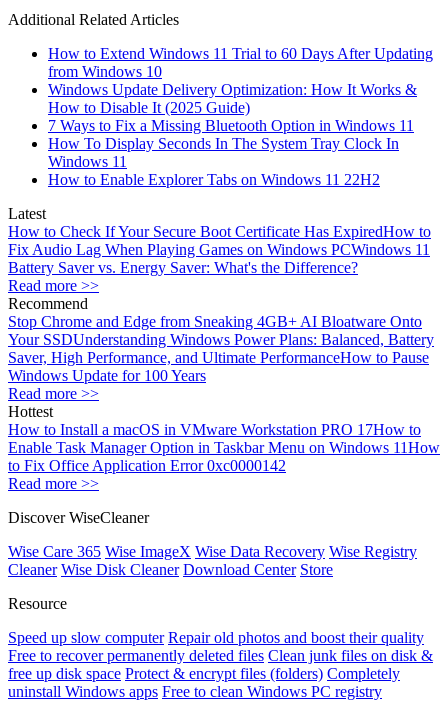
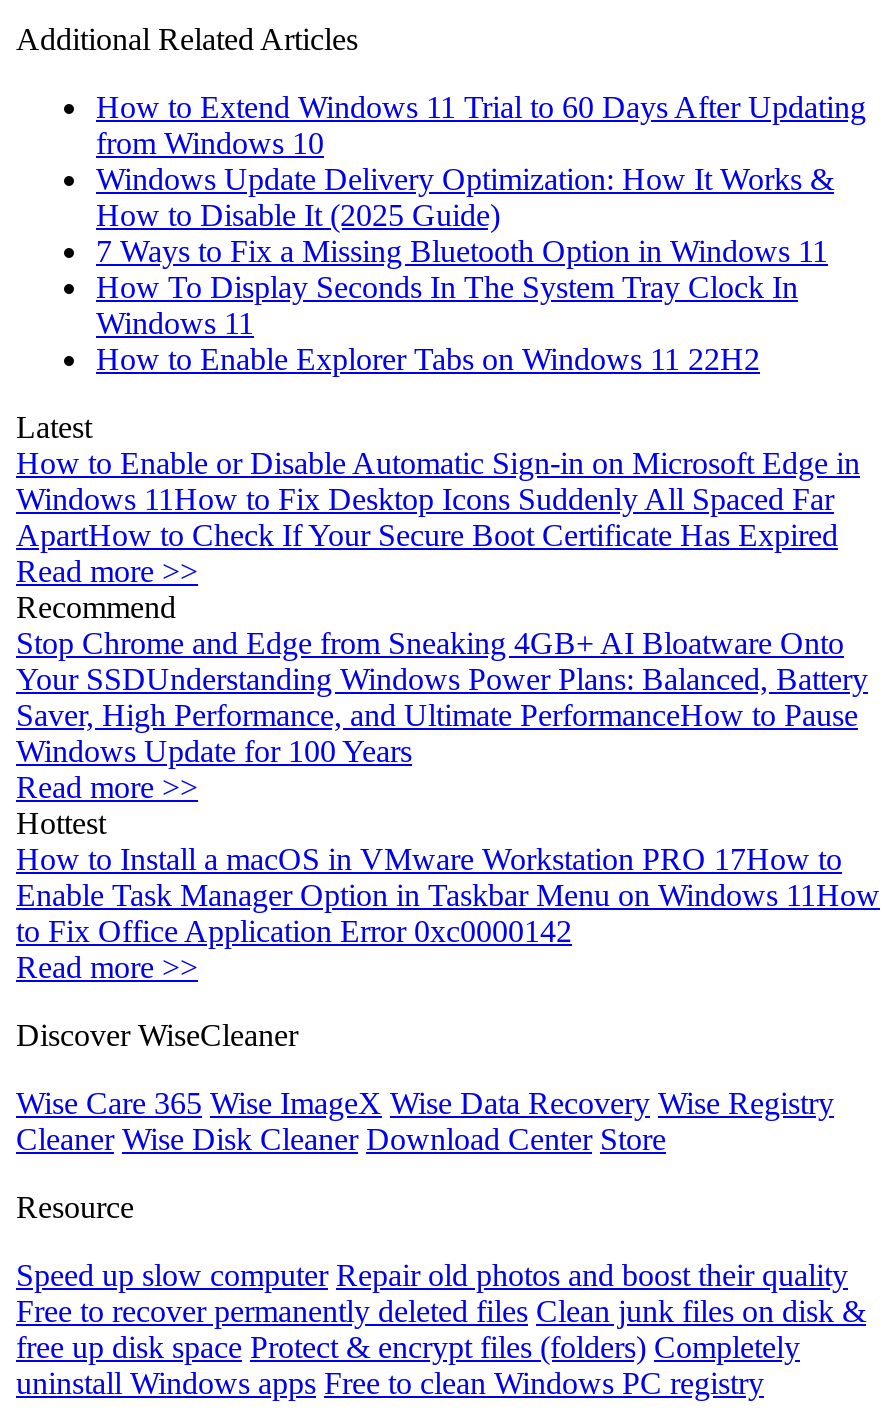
- How to Check If Your Secure Boot Certificate Has ExpiredHow to
- Fix Audio Lag When Playing Games on Windows PCWindows 11
- Battery Saver vs. Energy Saver: What's the Difference?
+ How to Enable or Disable Automatic Sign-in on Microsoft Edge in
+ Windows 11 How to Fix Desktop Icons Suddenly All Spaced Far
+ ApartHow to Check If Your Secure Boot Certificate Has Expired
